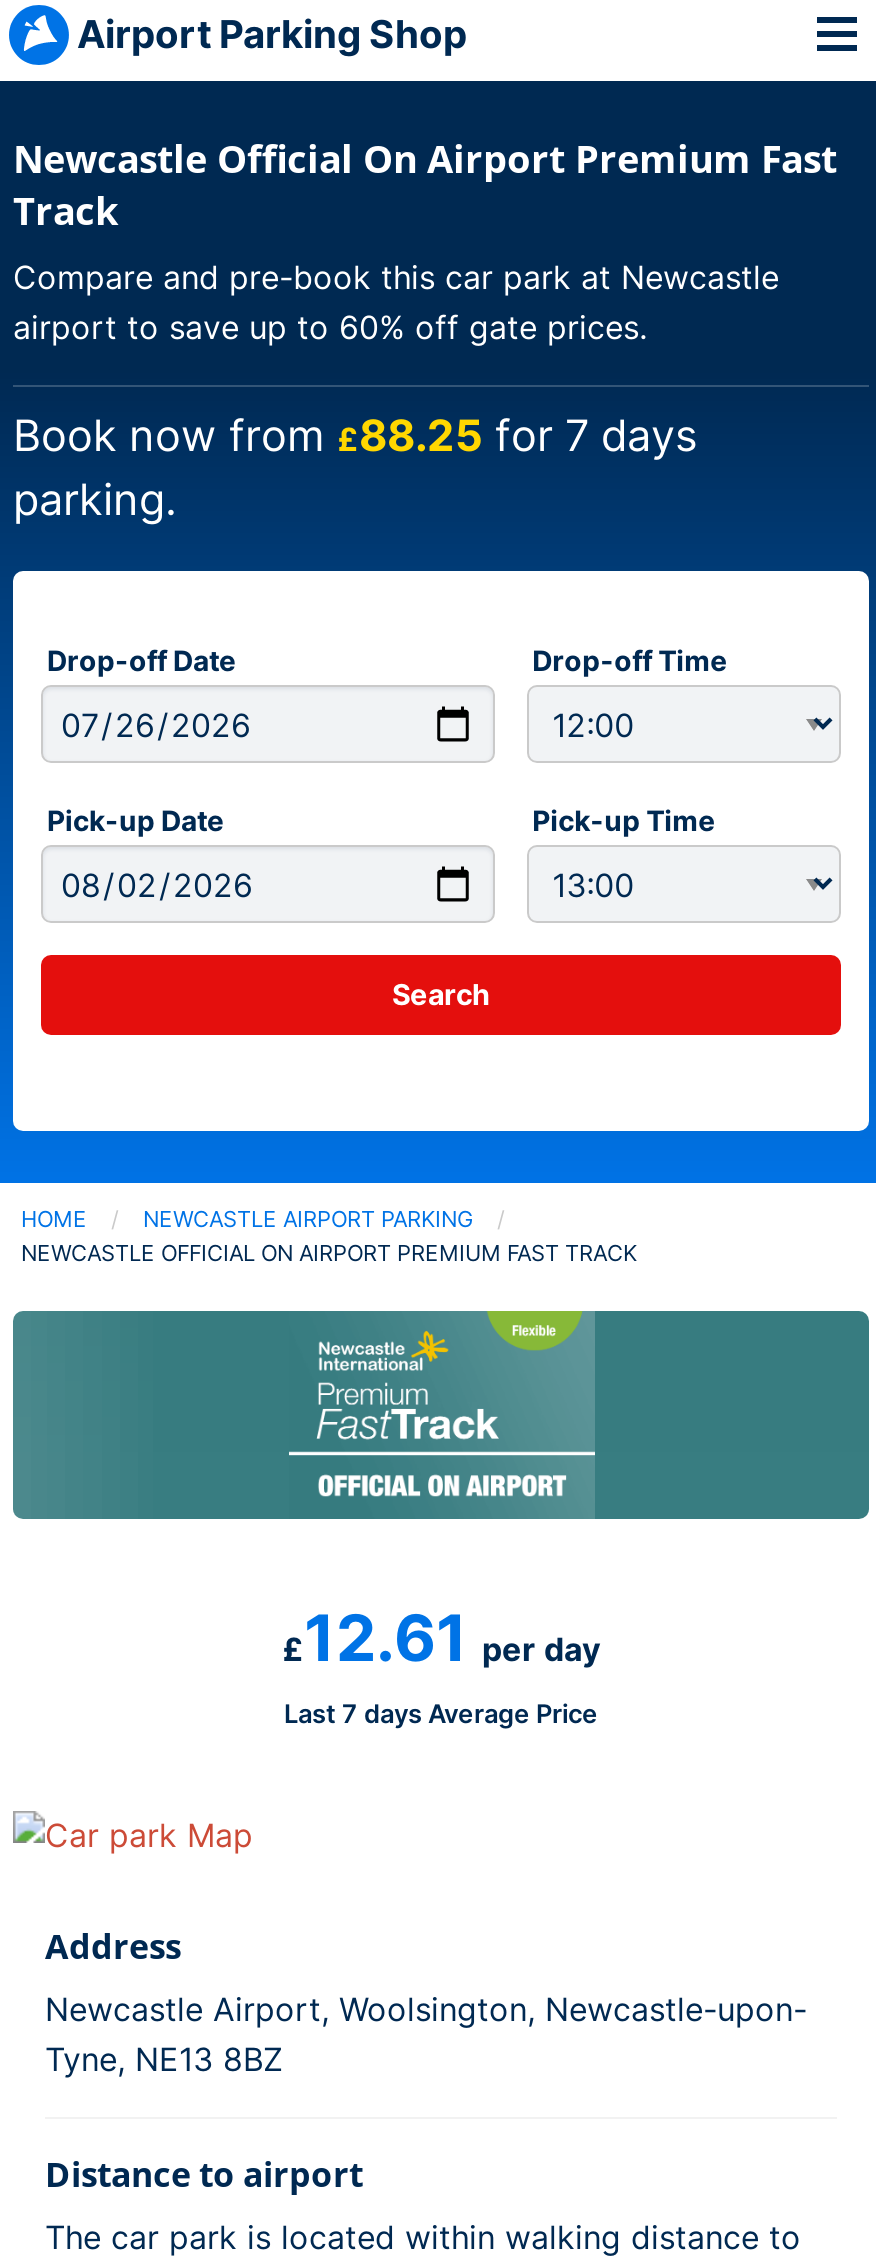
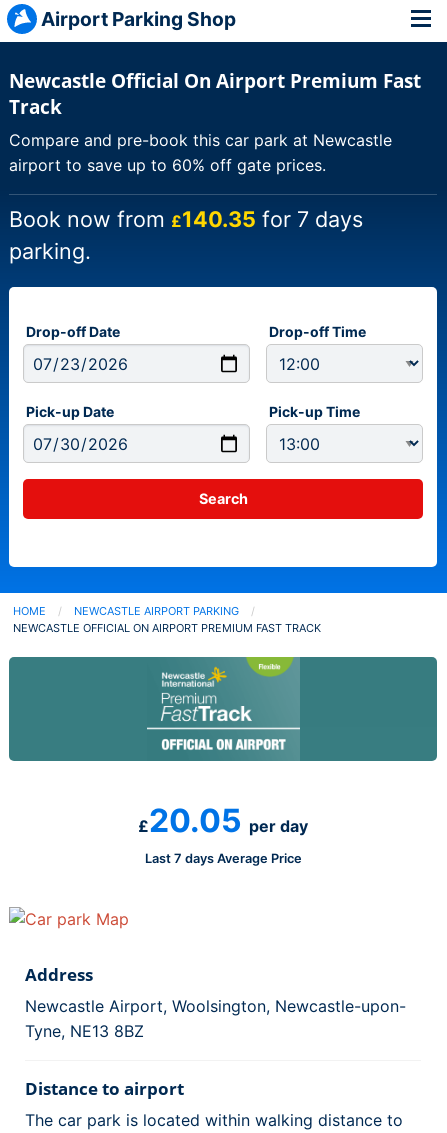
- Book now from £88.25 for 7 days
+ Book now from £140.35 for 7 days

- £12.61 per day
+ £20.05 per day
